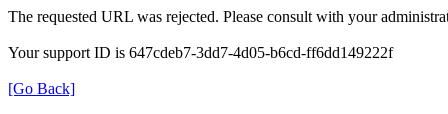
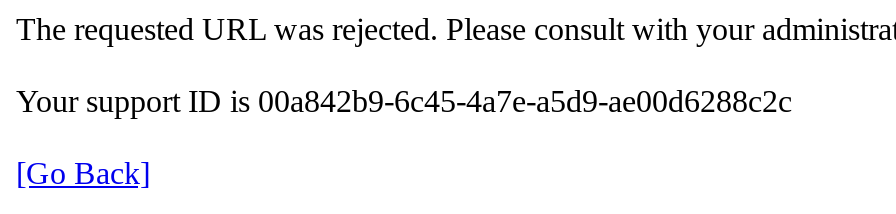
- Your support ID is 647cdeb7-3dd7-4d05-b6cd-ff6dd149222f
+ Your support ID is 00a842b9-6c45-4a7e-a5d9-ae00d6288c2c
